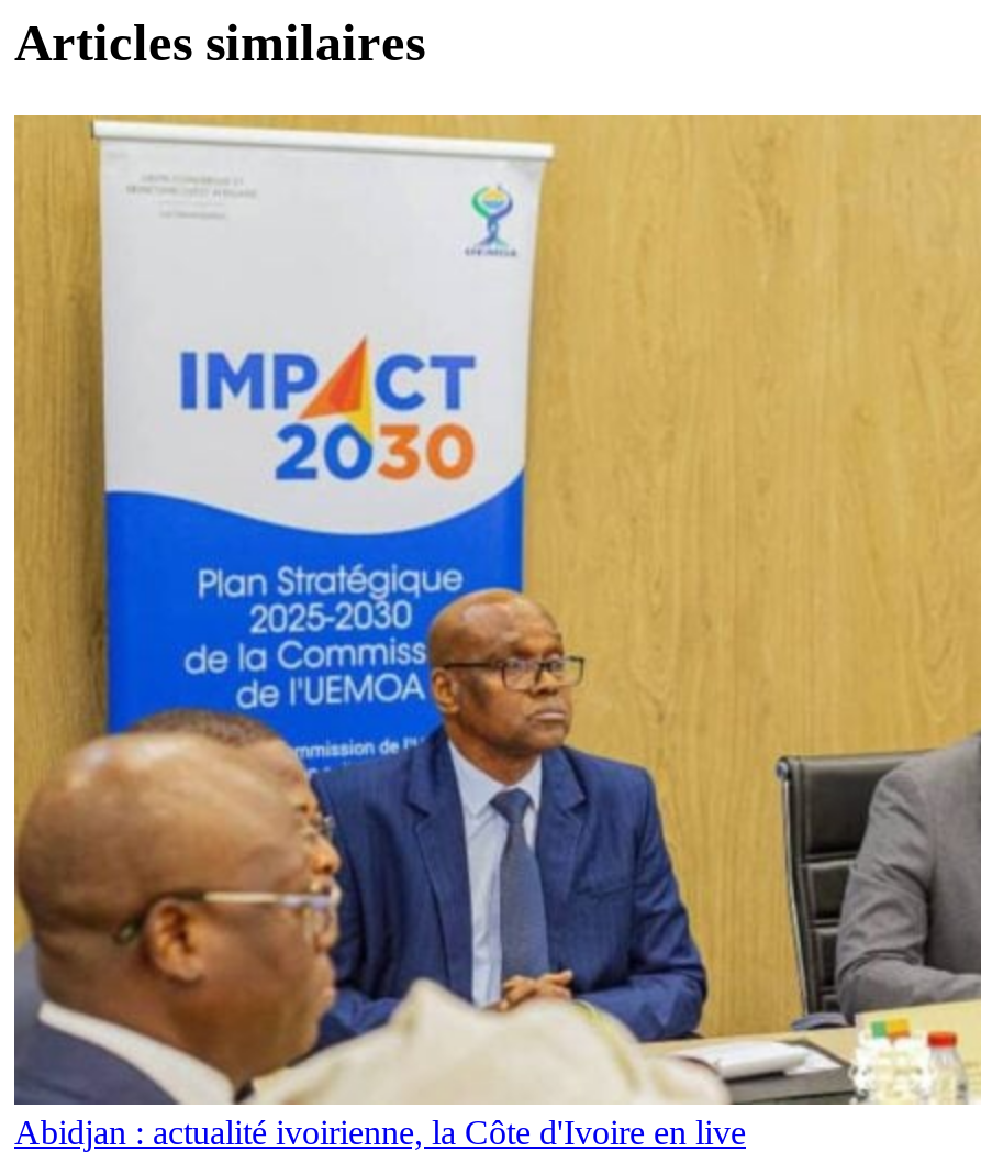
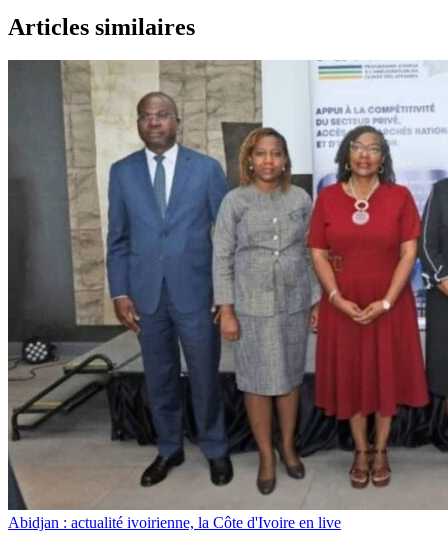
- [image]
+ [image]
